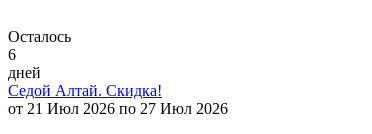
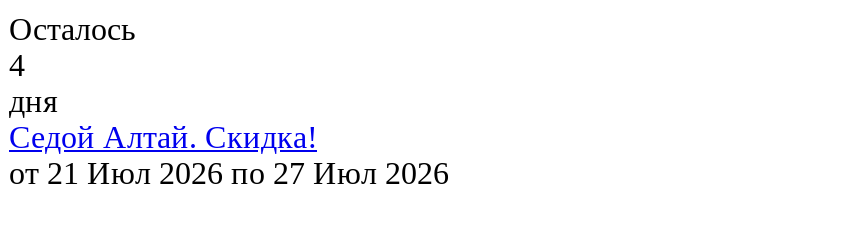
- 6
- дней
+ 4
+ дня
